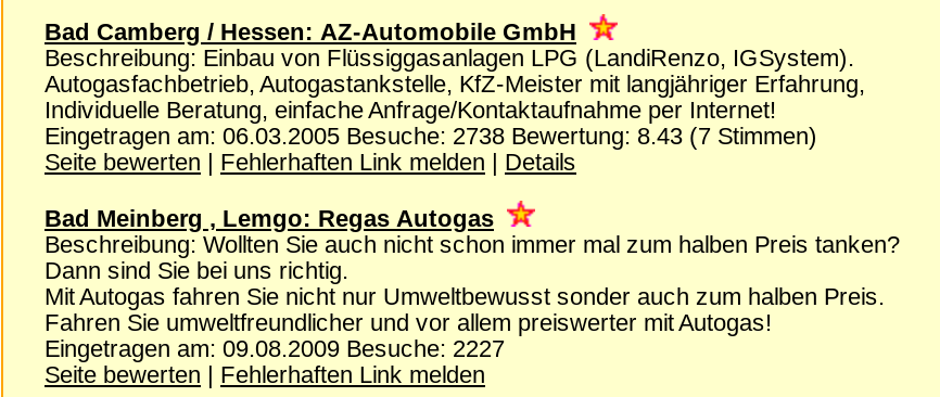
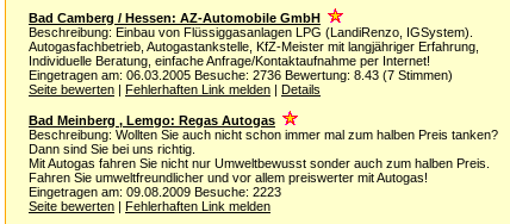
- Eingetragen am: 06.03.2005 Besuche: 2738 Bewertung: 8.43 (7 Stimmen)
+ Eingetragen am: 06.03.2005 Besuche: 2736 Bewertung: 8.43 (7 Stimmen)

- Eingetragen am: 09.08.2009 Besuche: 2227
+ Eingetragen am: 09.08.2009 Besuche: 2223
